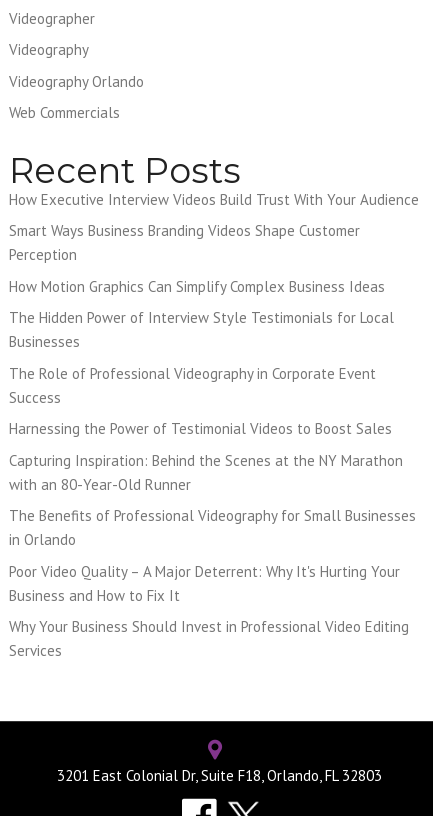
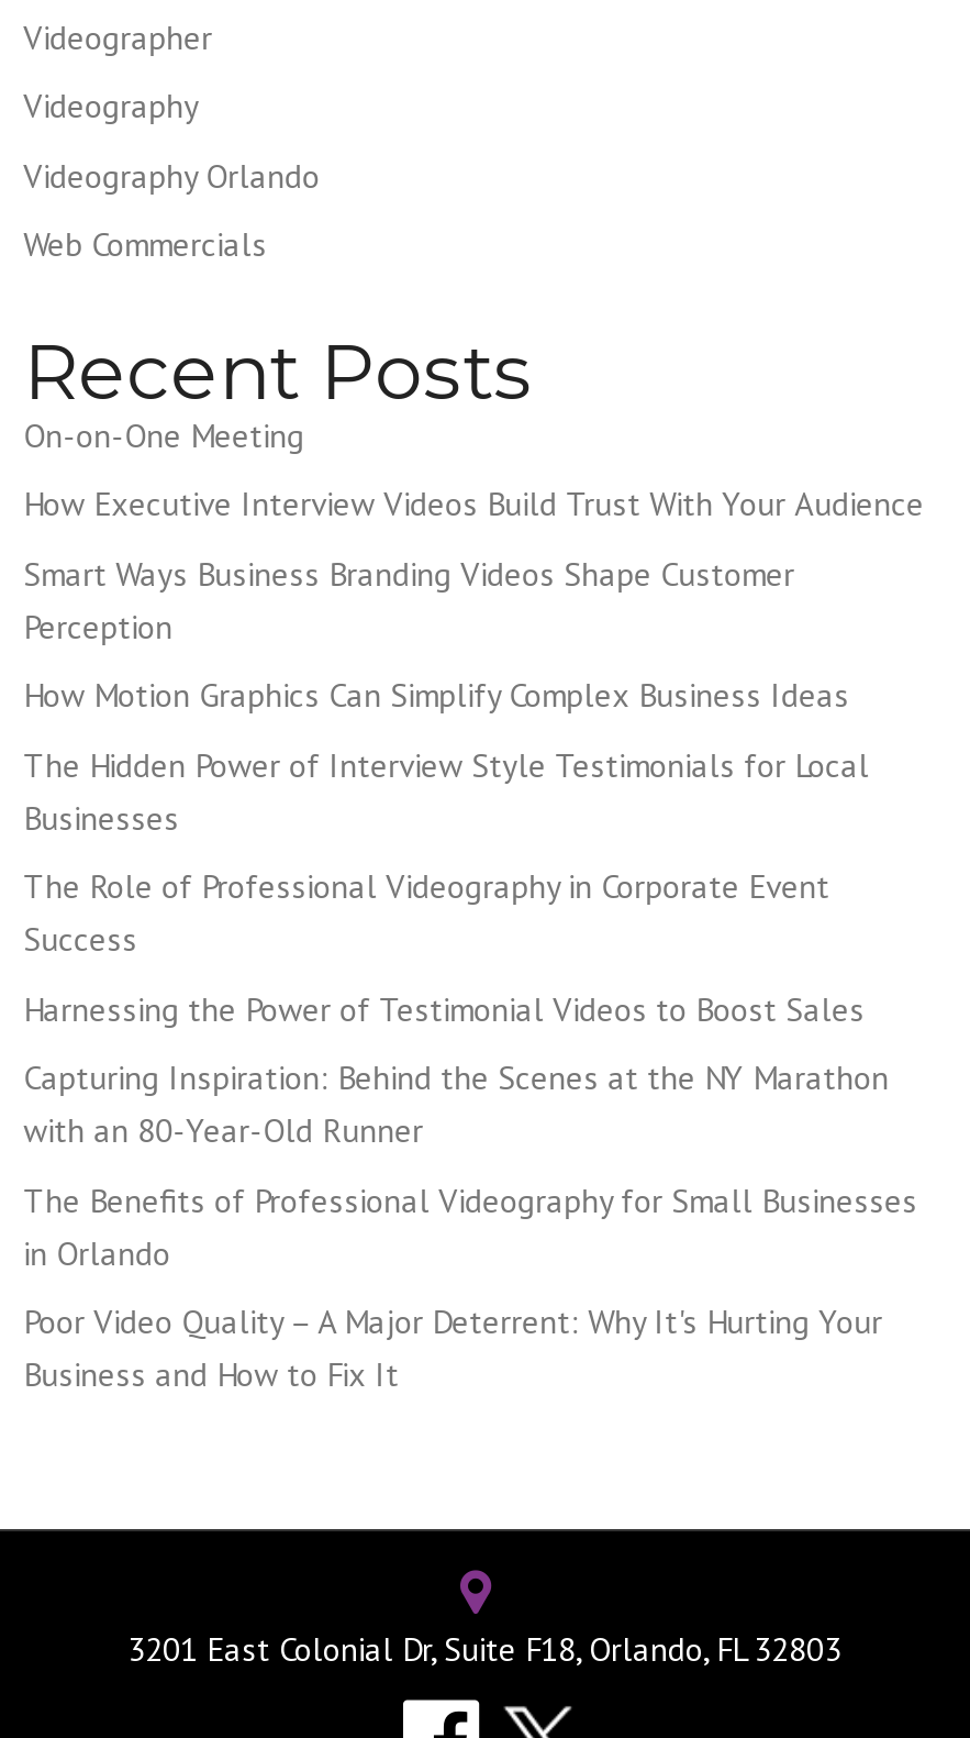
+ On-on-One Meeting

moved down: How Executive Interview Videos Build Trust With Your Audience | Smart Ways Business Branding Videos Shape Customer | Perception | ... | Poor Video Quality – A Major Deterrent: Why It's Hurting Your | Business and How to Fix It

- Why Your Business Should Invest in Professional Video Editing
- Services
